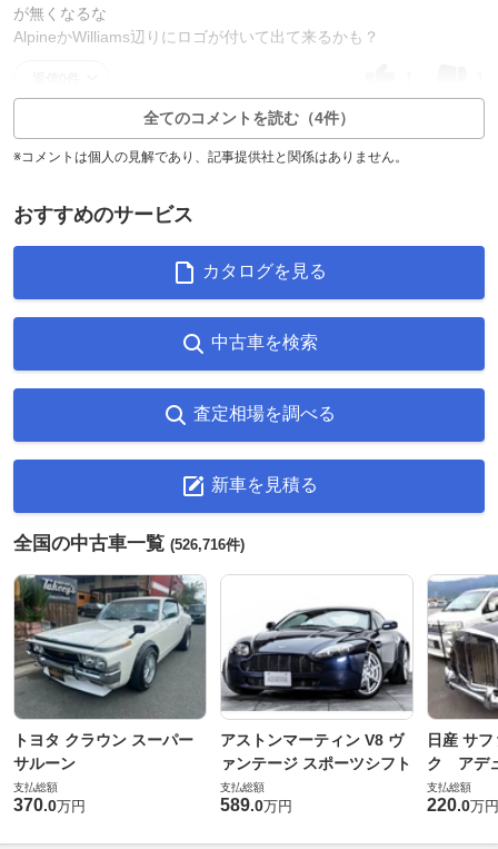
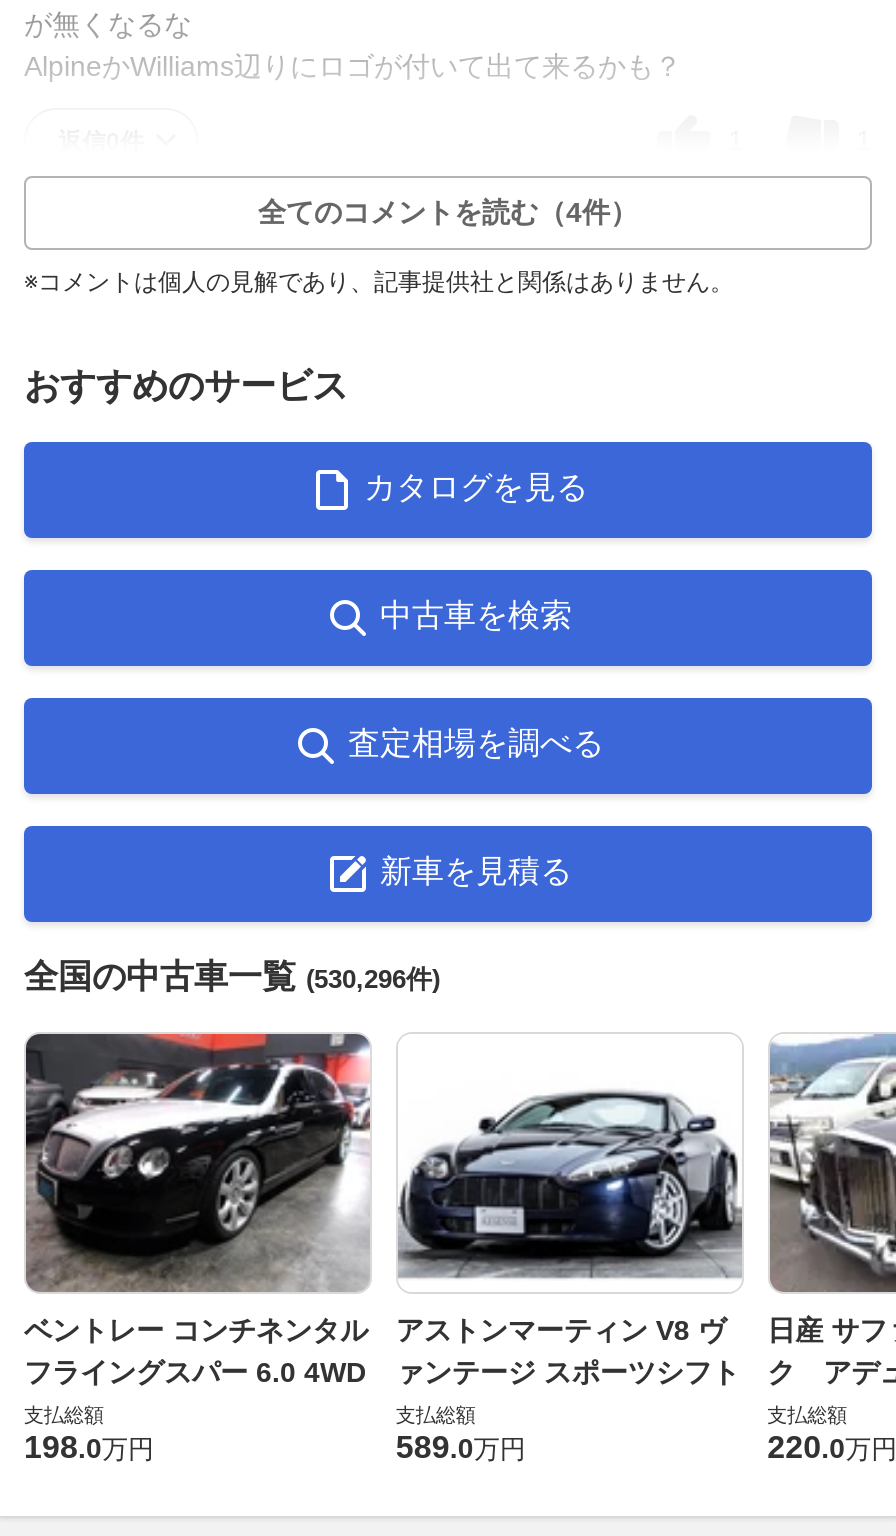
- 全国の中古車一覧(526,716件)
+ 全国の中古車一覧(530,296件)

- [image]
- トヨタ クラウン スーパー
- サルーン
+ [image]
+ ベントレー コンチネンタル
+ フライングスパー 6.0 4WD

- 370.0万円
+ 198.0万円
